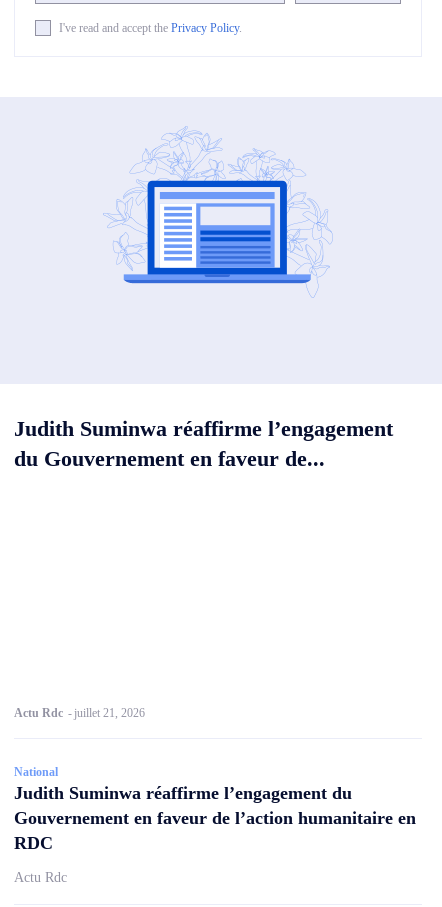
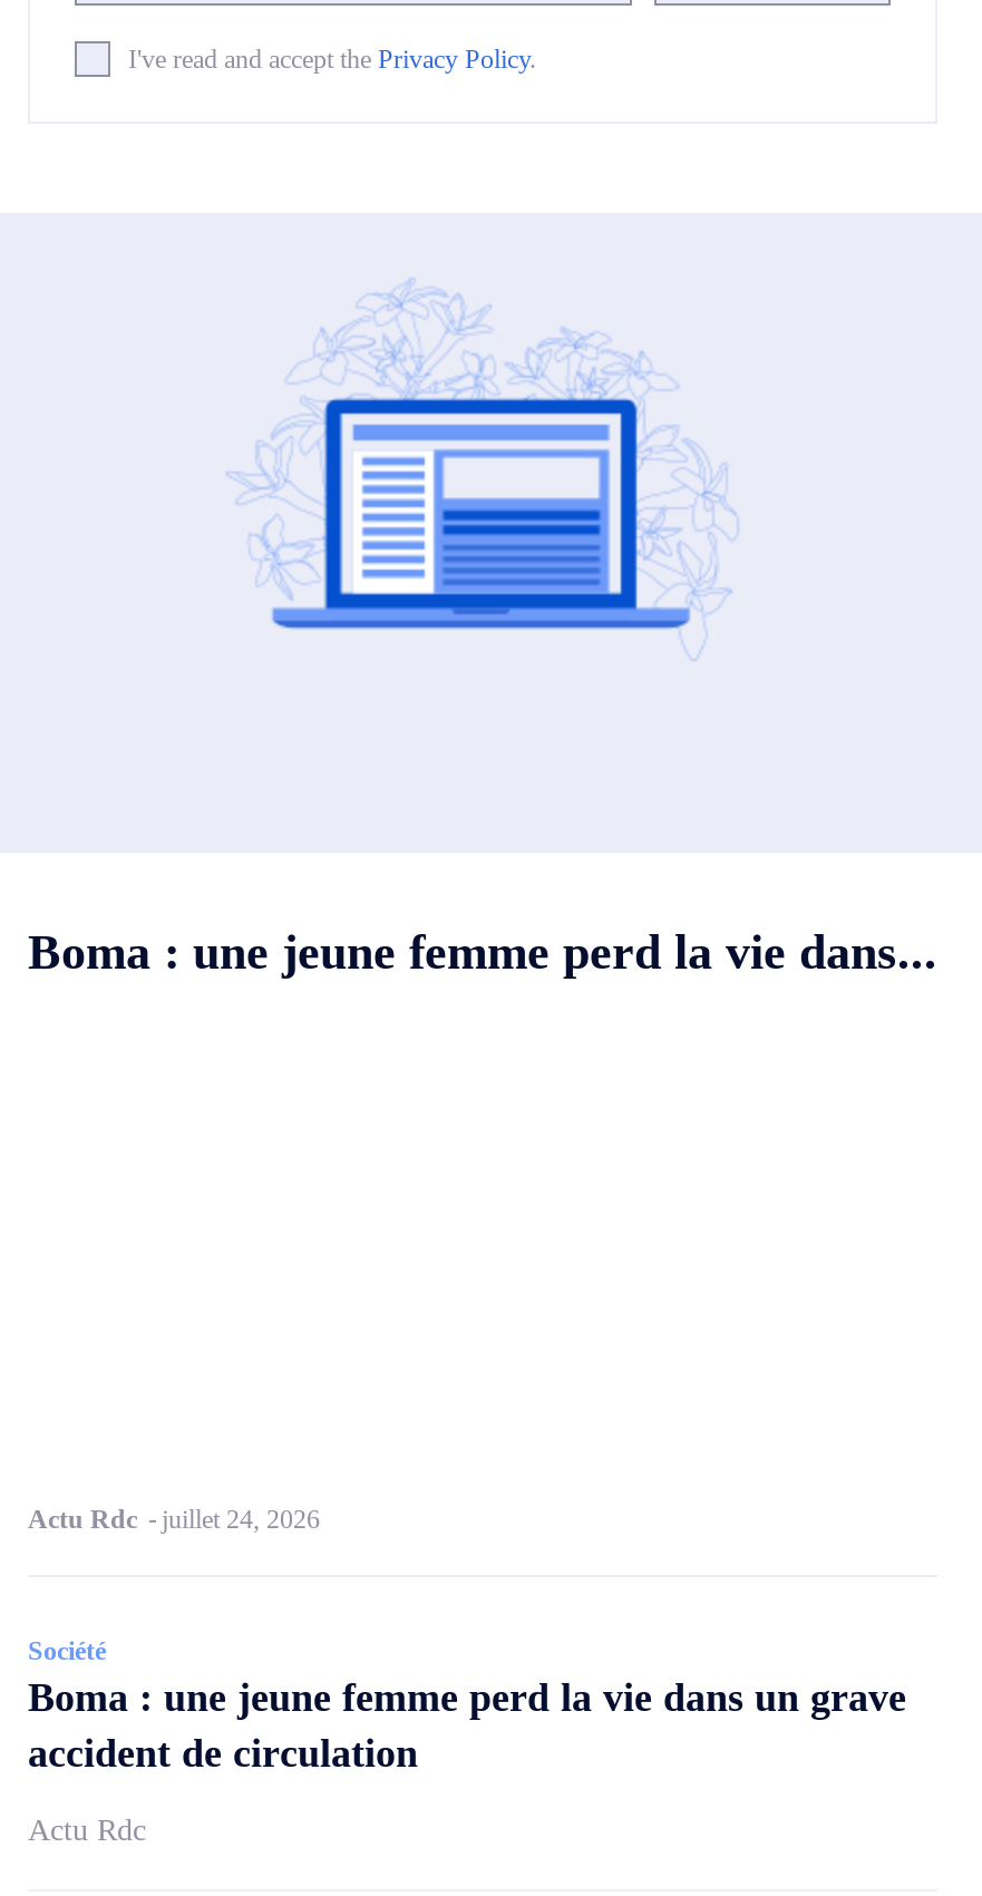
- Judith Suminwa réaffirme l’engagement
- du Gouvernement en faveur de...
+ Boma : une jeune femme perd la vie dans...

- Actu Rdc - juillet 21, 2026
+ Actu Rdc - juillet 24, 2026

- National
- Judith Suminwa réaffirme l’engagement du
- Gouvernement en faveur de l’action humanitaire en
- RDC
+ Société
+ Boma : une jeune femme perd la vie dans un grave
+ accident de circulation
